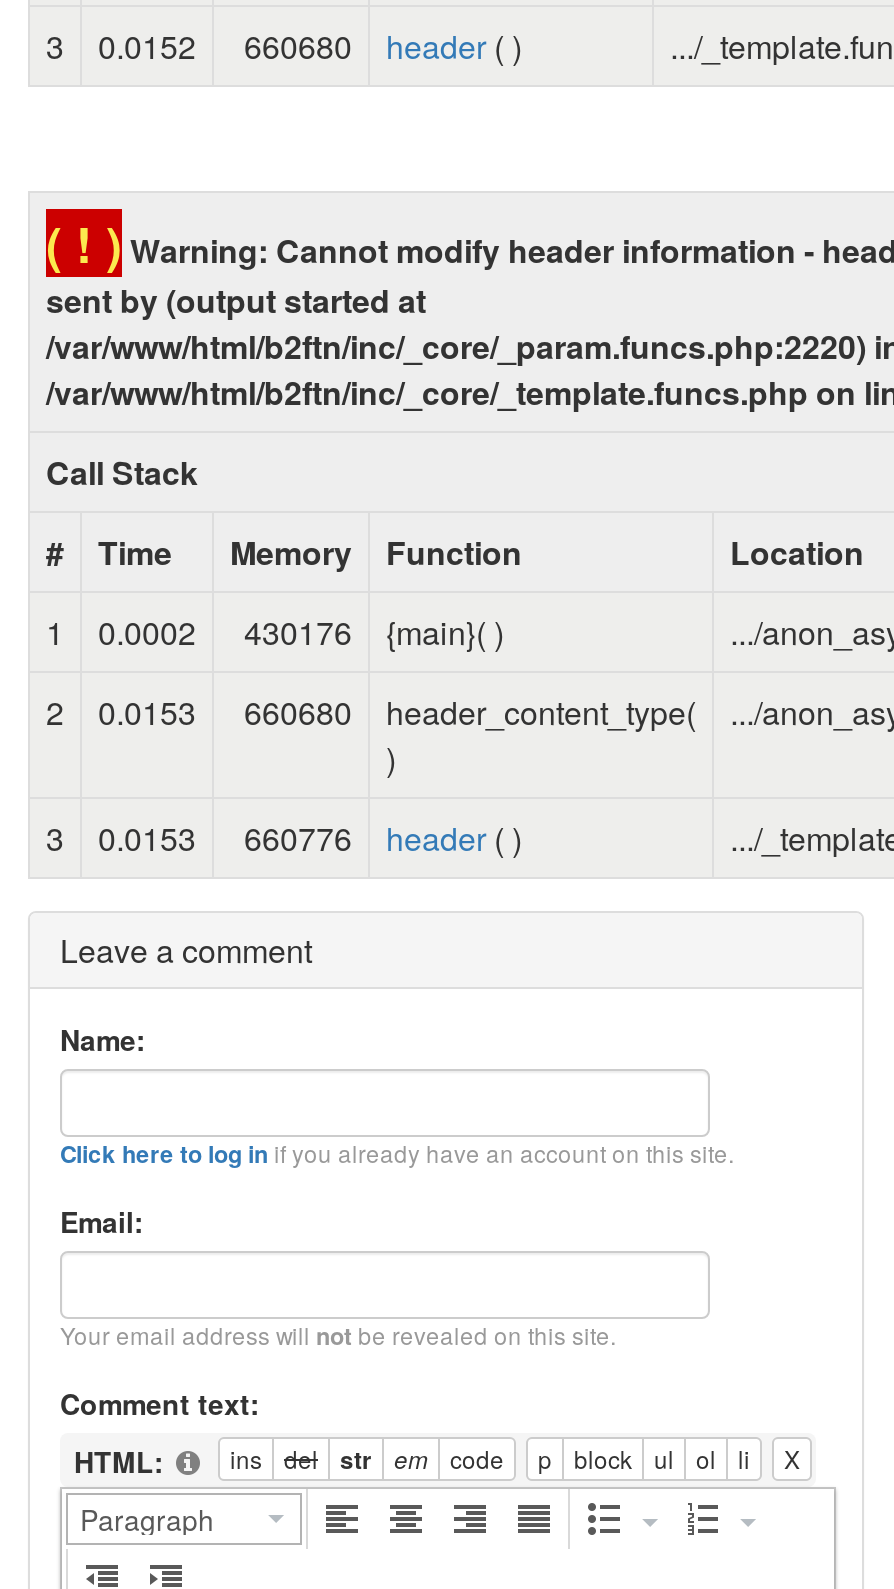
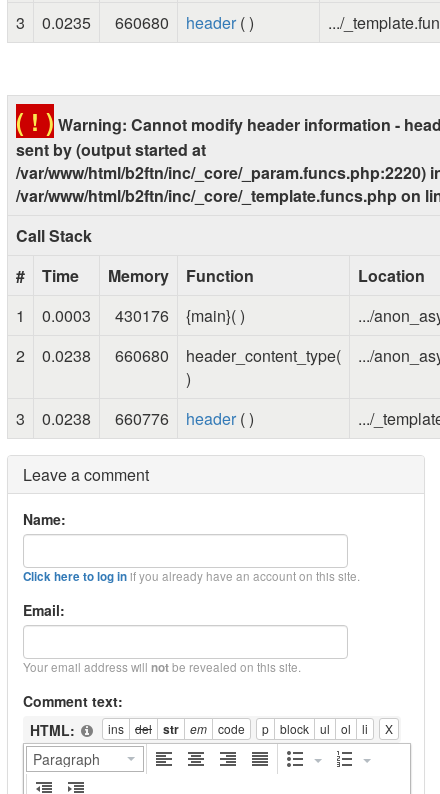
- 3 0.0152 660680 header ( )
+ 3 0.0235 660680 header ( )

- 1 0.0002 430176 {main}( )
+ 1 0.0003 430176 {main}( )

- 0.0153
+ 0.0238

- 3 0.0153 660776 header ( )
+ 3 0.0238 660776 header ( )
